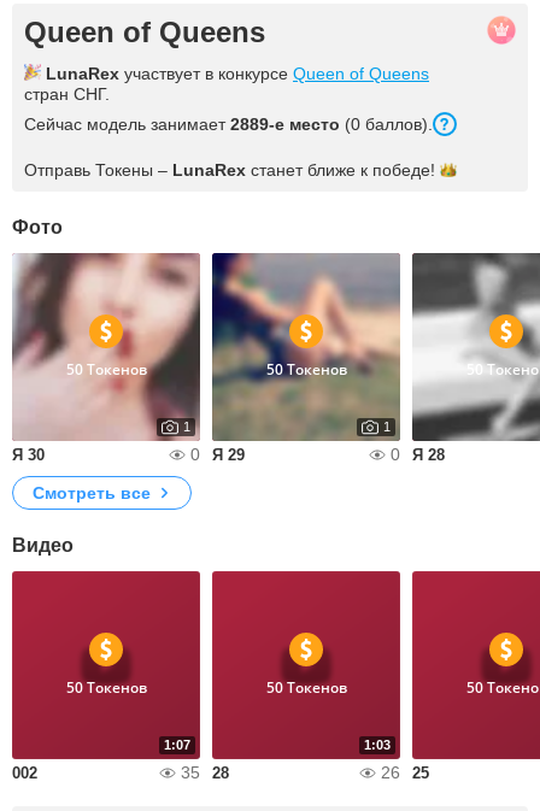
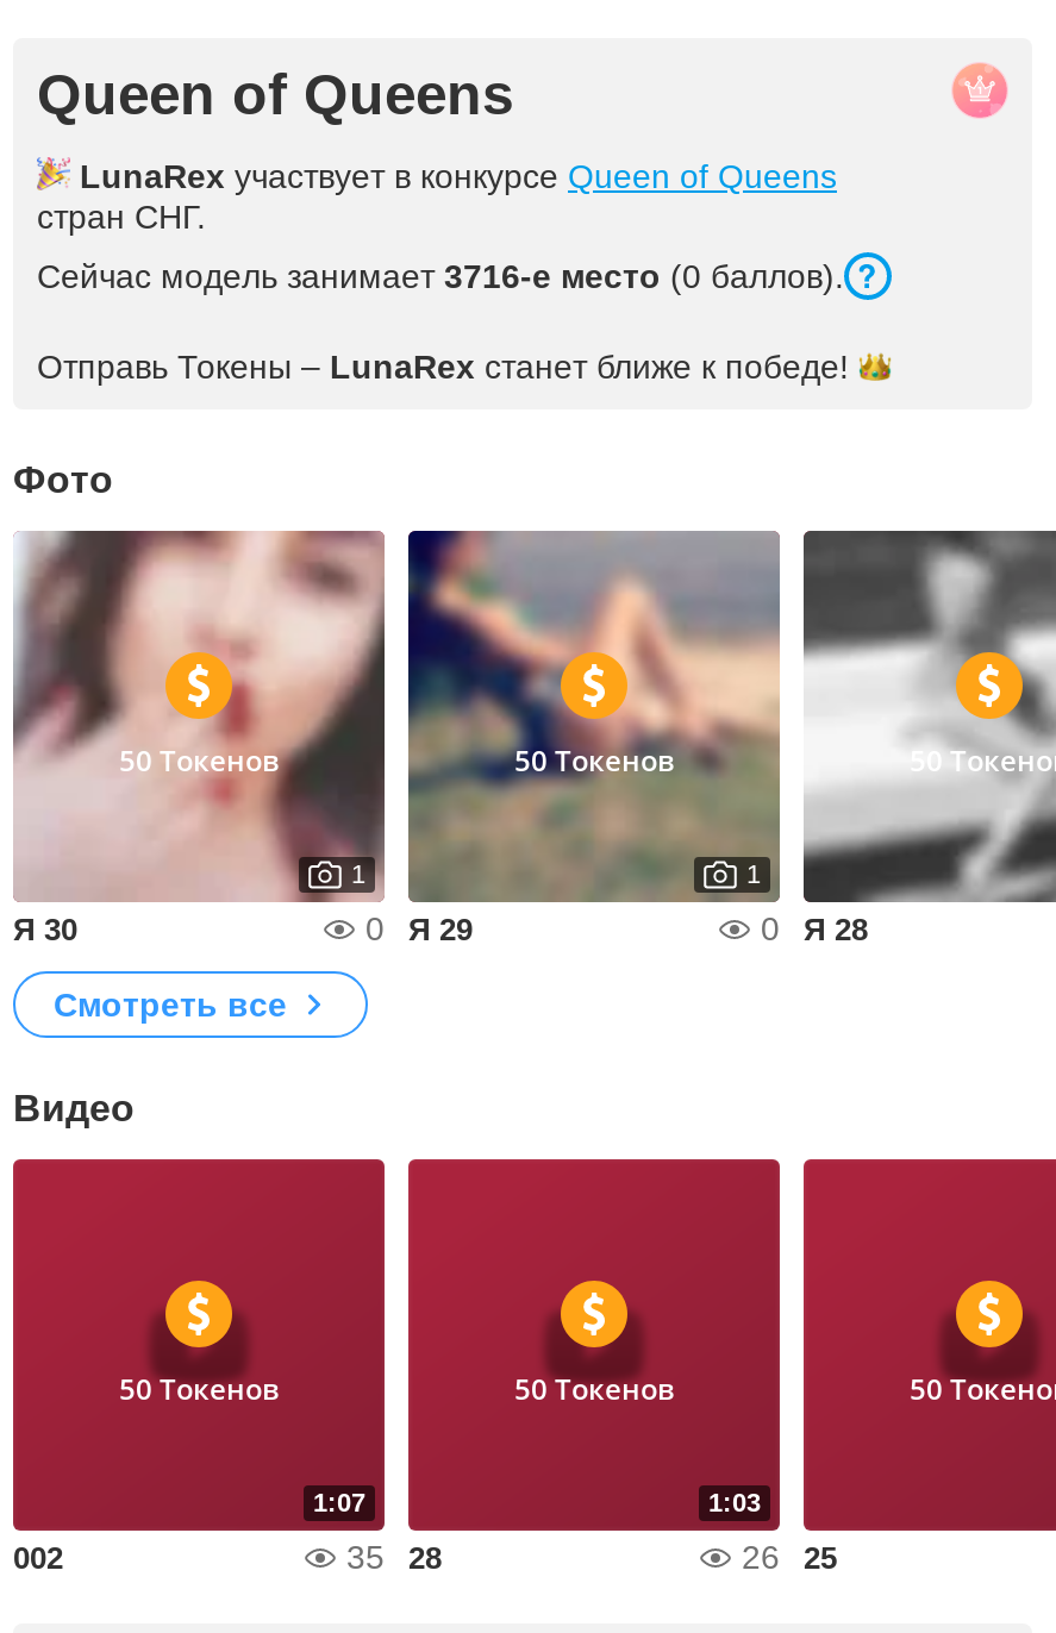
- Сейчас модель занимает 2889-е место (0 баллов).
+ Сейчас модель занимает 3716-е место (0 баллов).
